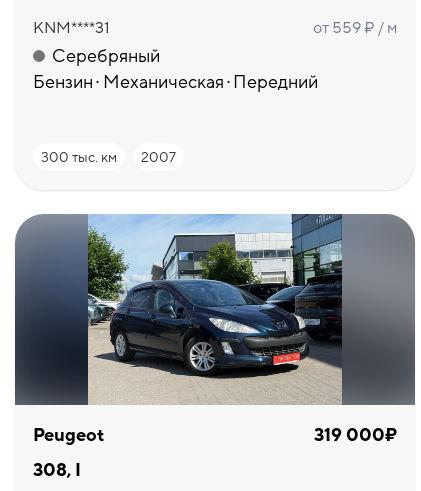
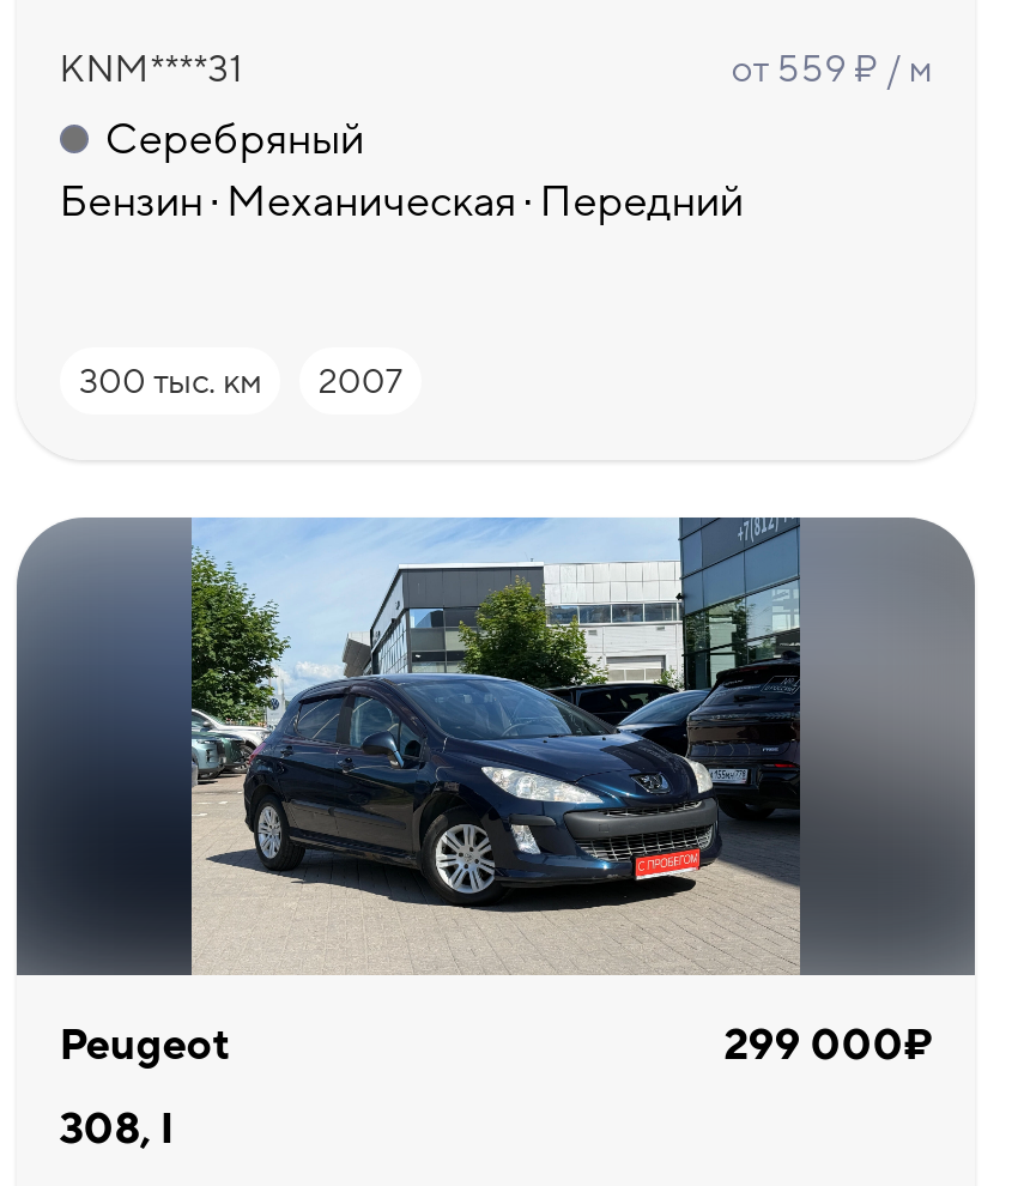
- 319 000₽
+ 299 000₽
